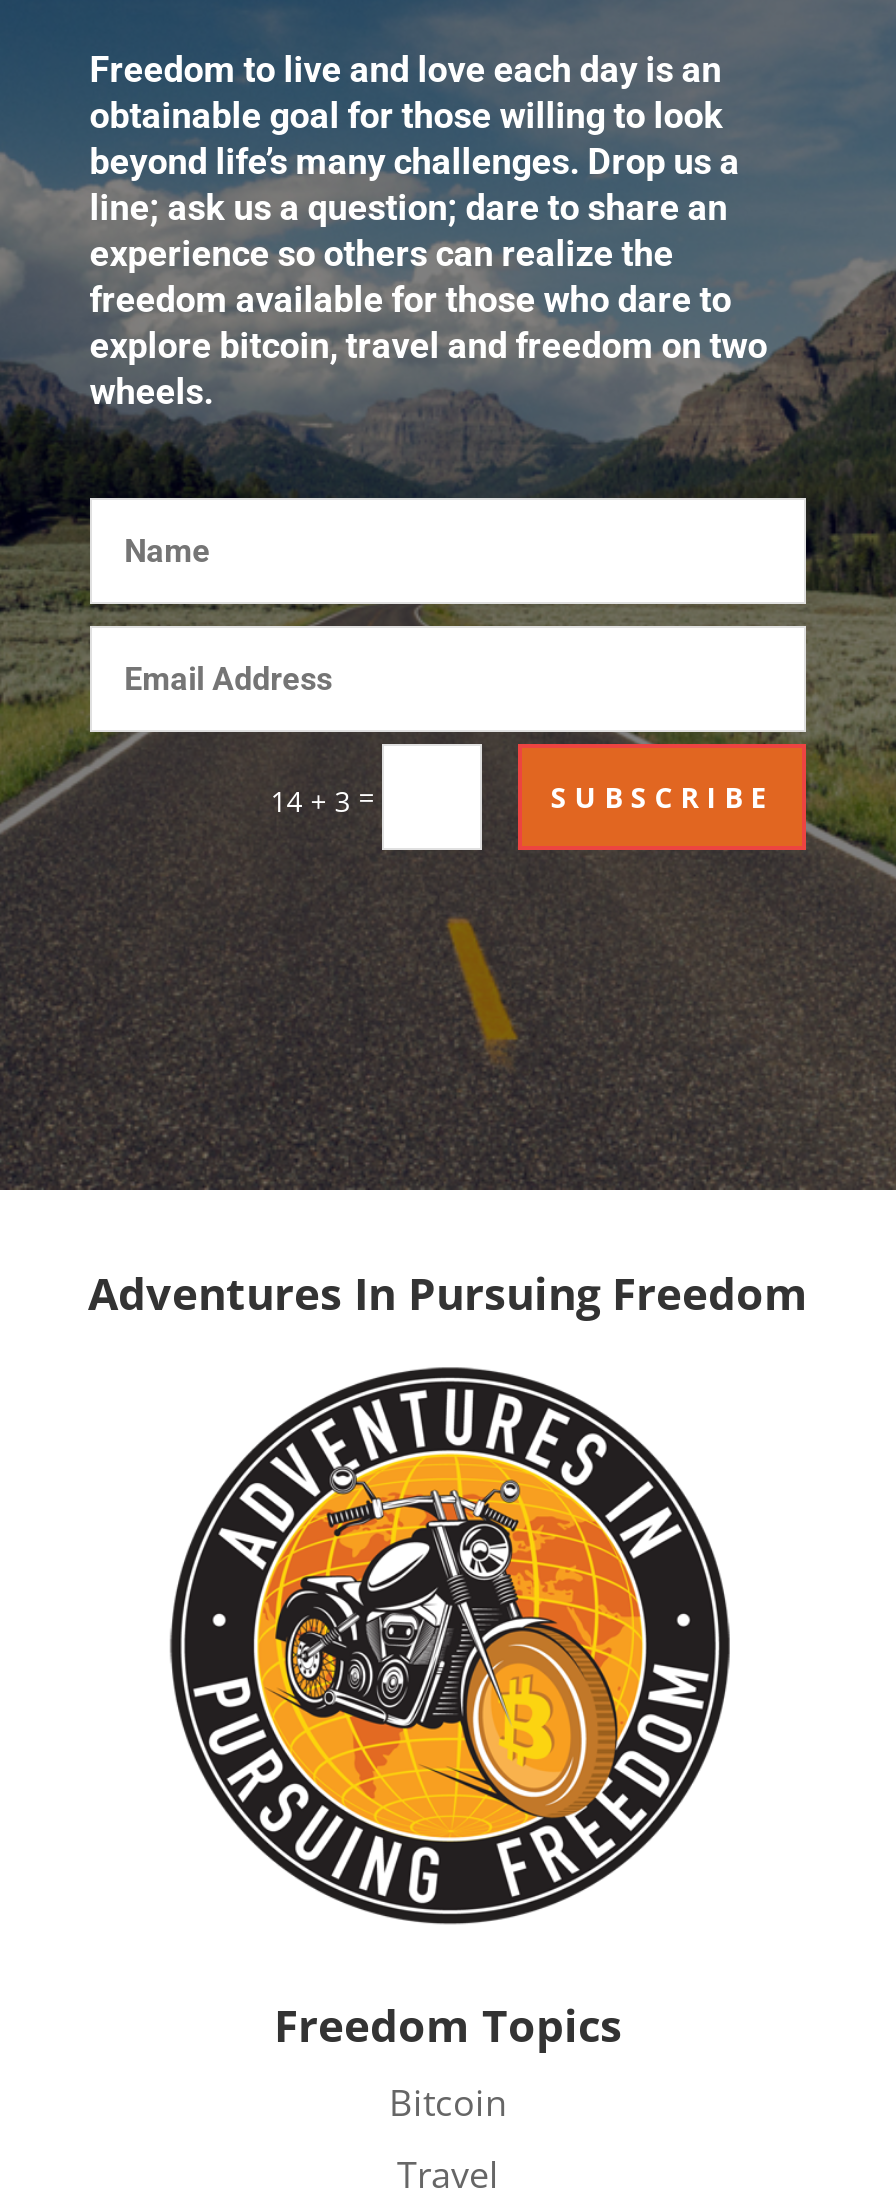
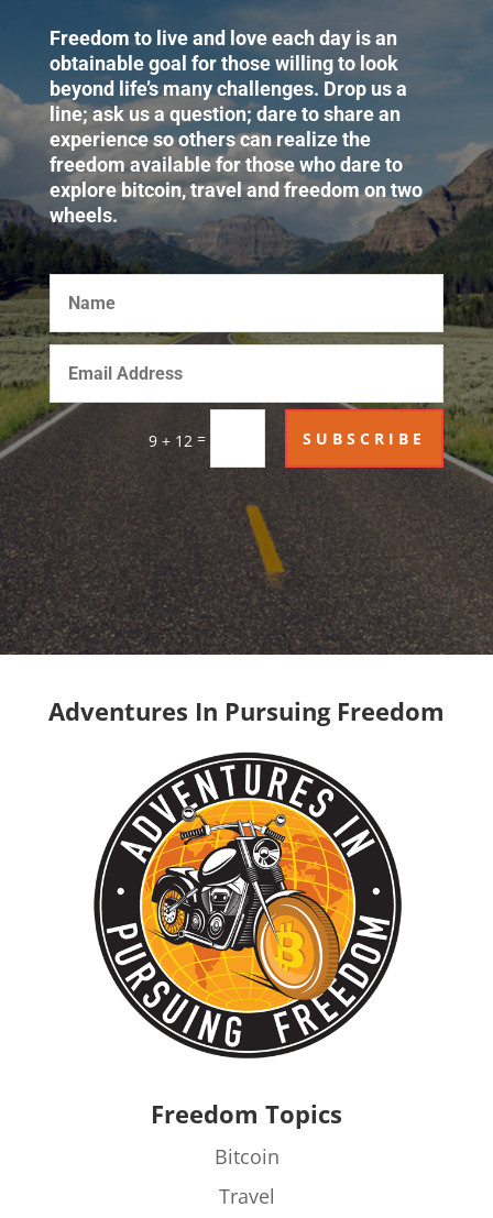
- 14 + 3 =
+ 9 + 12 =
